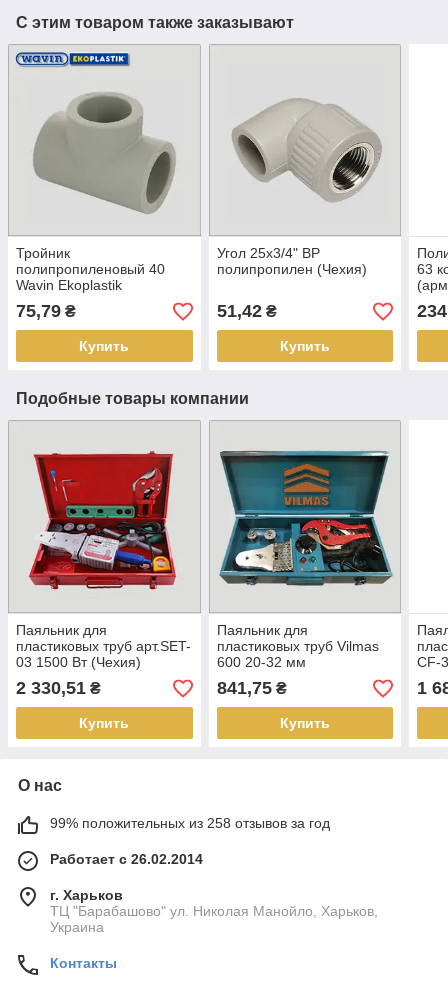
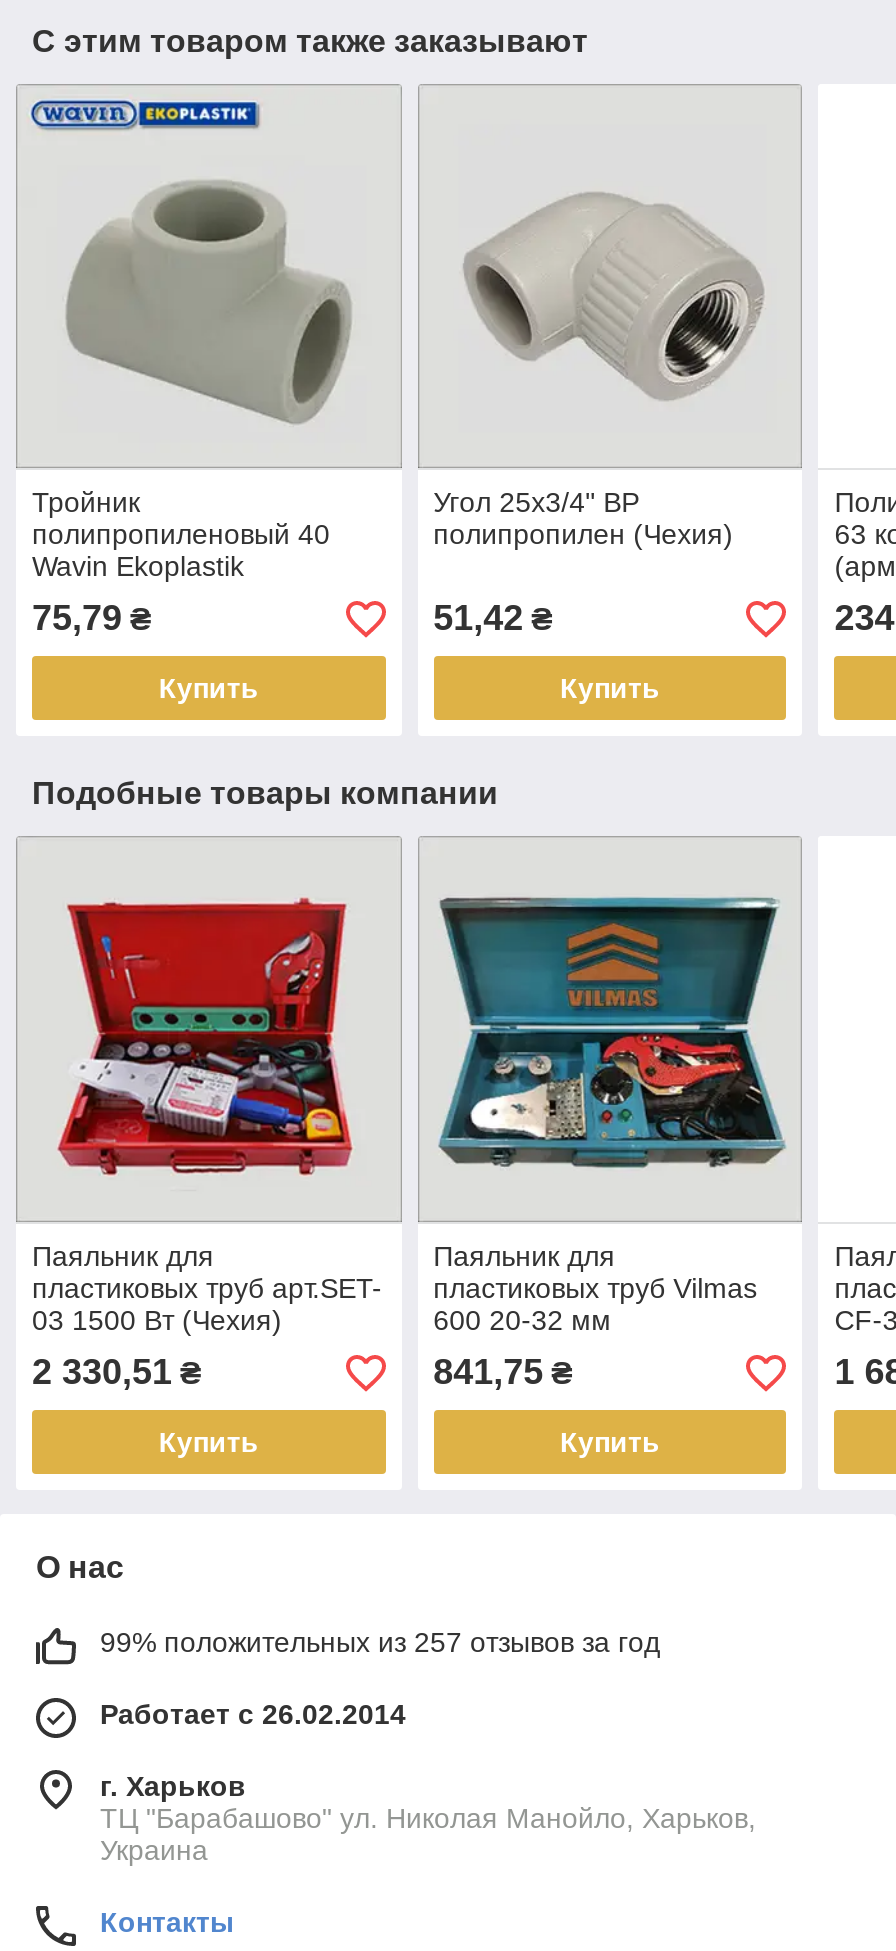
- 99% положительных из 258 отзывов за год
+ 99% положительных из 257 отзывов за год
